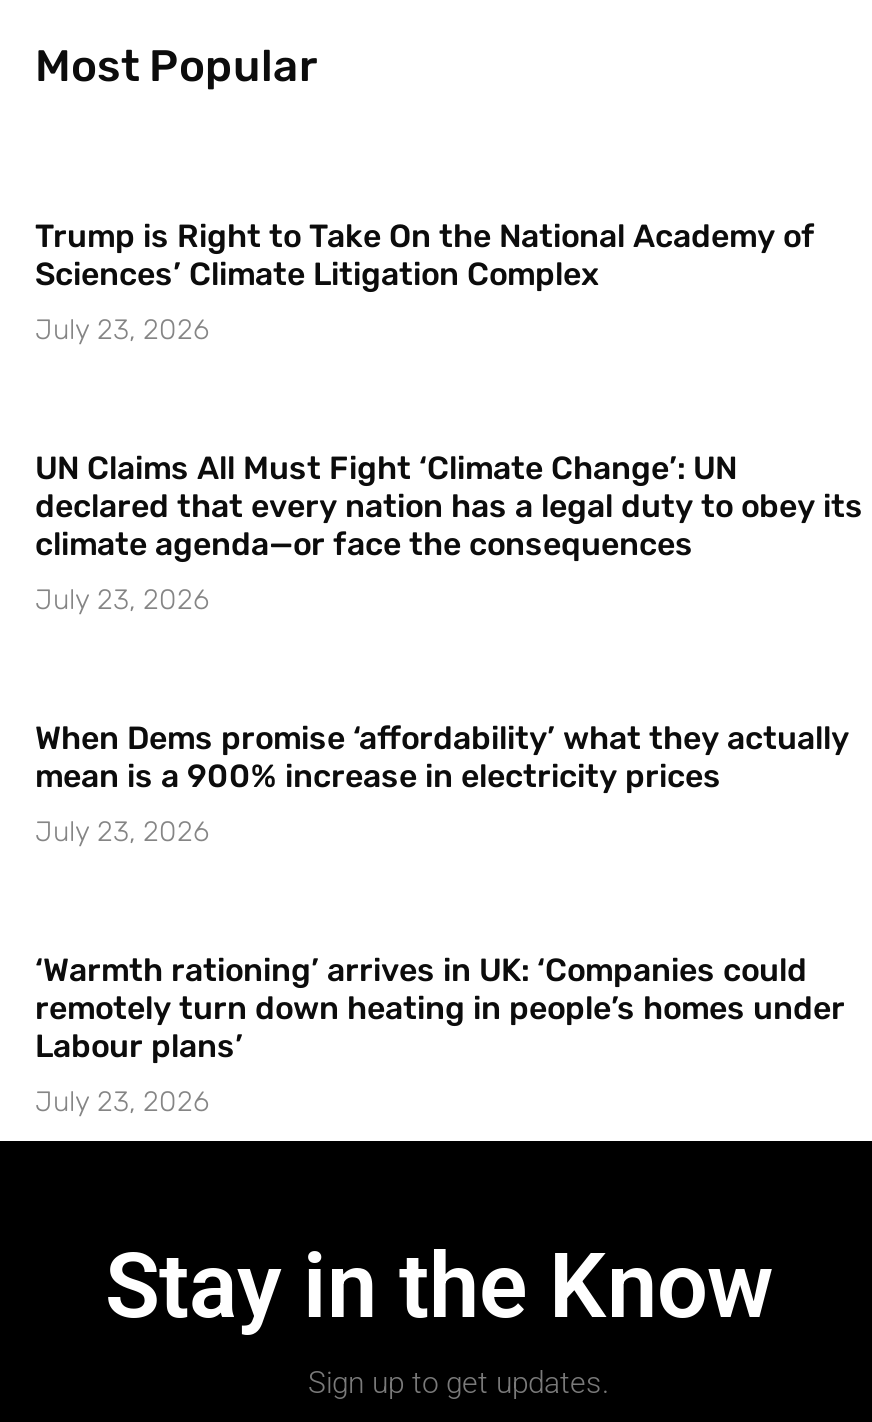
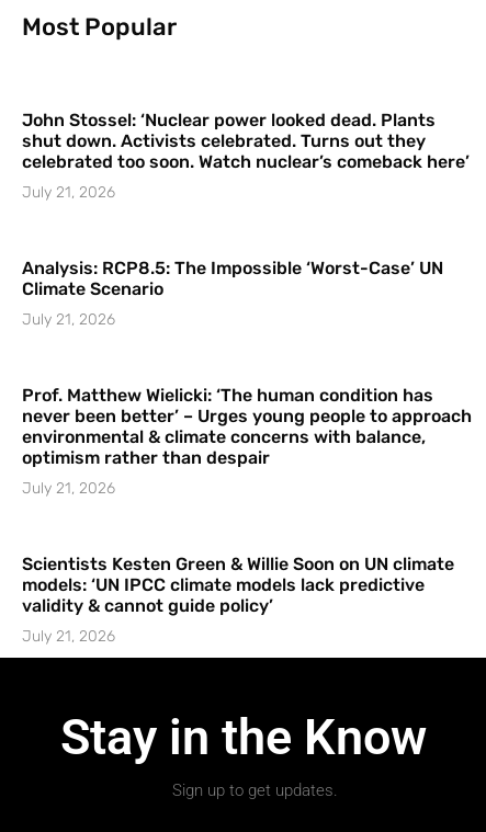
- Trump is Right to Take On the National Academy of
- Sciences’ Climate Litigation Complex
+ John Stossel: ‘Nuclear power looked dead. Plants
+ shut down. Activists celebrated. Turns out they
+ celebrated too soon. Watch nuclear’s comeback here’

- July 23, 2026
+ July 21, 2026

- UN Claims All Must Fight ‘Climate Change’: UN
- declared that every nation has a legal duty to obey its
- climate agenda—or face the consequences
+ Analysis: RCP8.5: The Impossible ‘Worst-Case’ UN
+ Climate Scenario

- July 23, 2026
+ July 21, 2026

- When Dems promise ‘affordability’ what they actually
- mean is a 900% increase in electricity prices
+ Prof. Matthew Wielicki: ‘The human condition has
+ never been better’ – Urges young people to approach
+ environmental & climate concerns with balance,
+ optimism rather than despair

- July 23, 2026
+ July 21, 2026

- ‘Warmth rationing’ arrives in UK: ‘Companies could
- remotely turn down heating in people’s homes under
- Labour plans’
+ Scientists Kesten Green & Willie Soon on UN climate
+ models: ‘UN IPCC climate models lack predictive
+ validity & cannot guide policy’

- July 23, 2026
+ July 21, 2026
